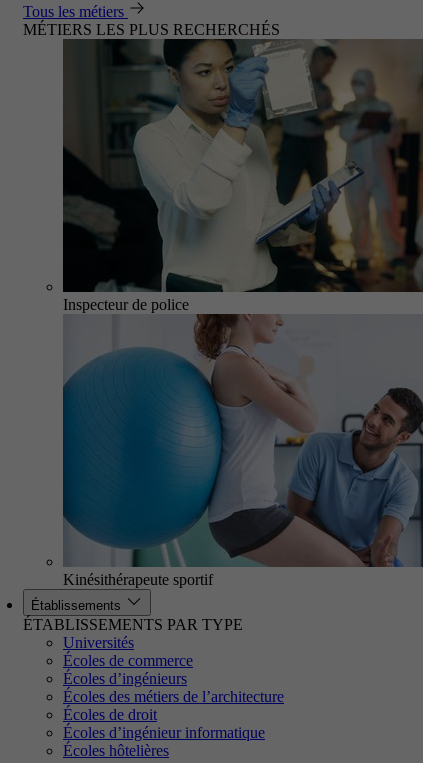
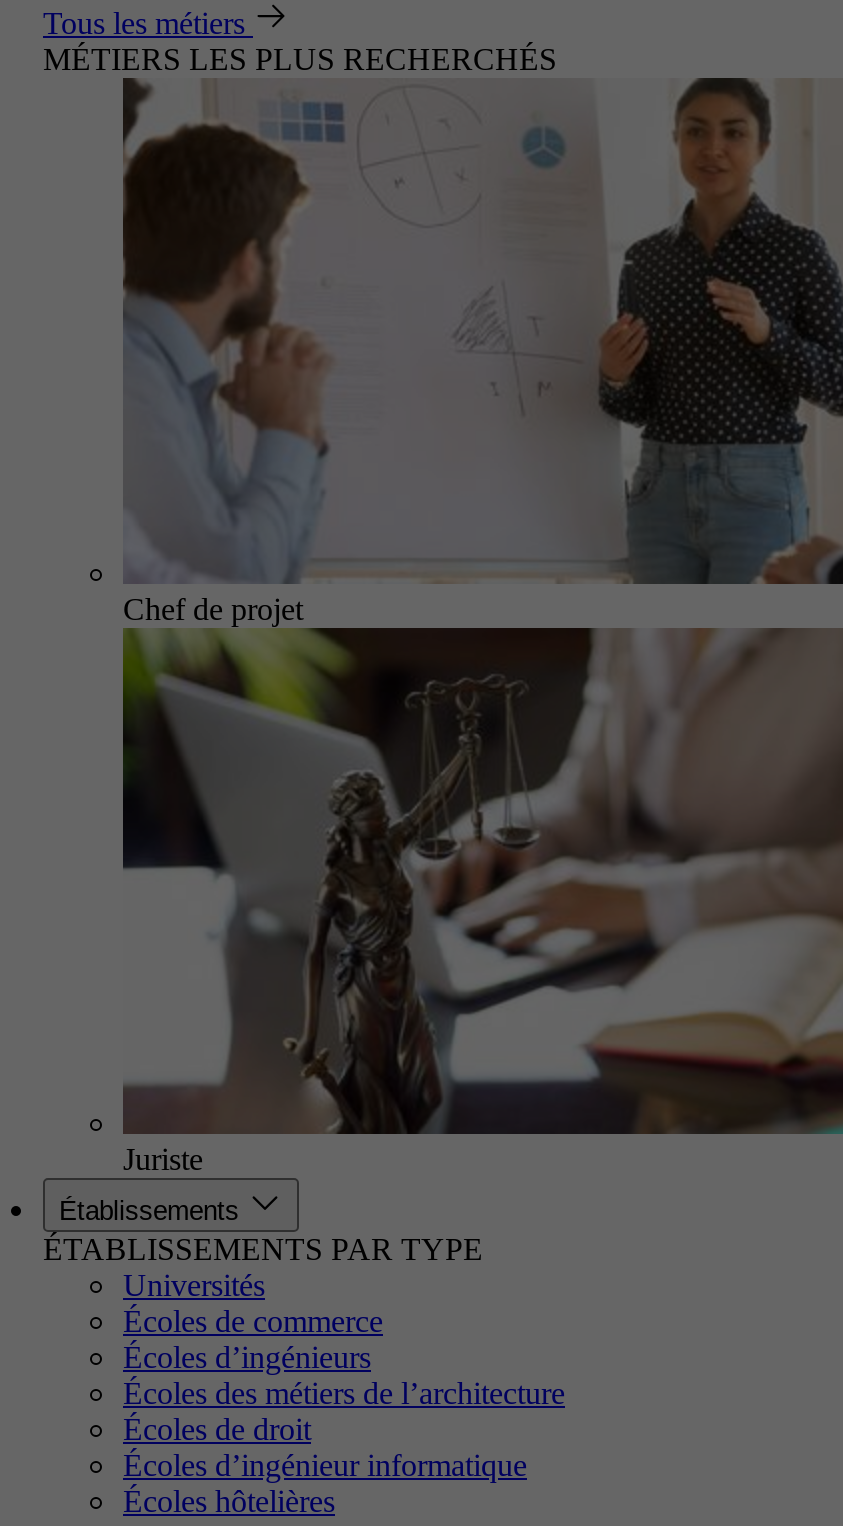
- [image]
- Inspecteur de police
+ [image]
+ Chef de projet

- [image]
- Kinésithérapeute sportif
+ [image]
+ Juriste
